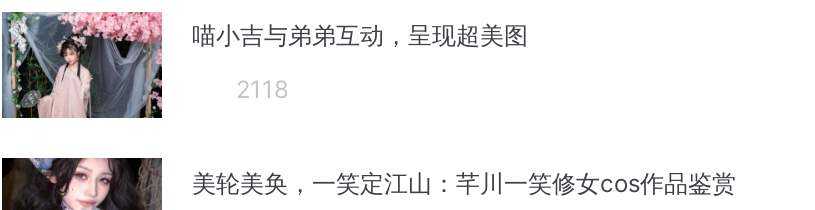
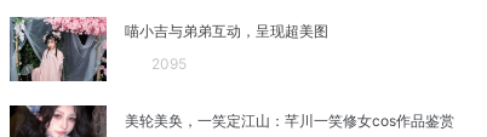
- 2118
+ 2095
